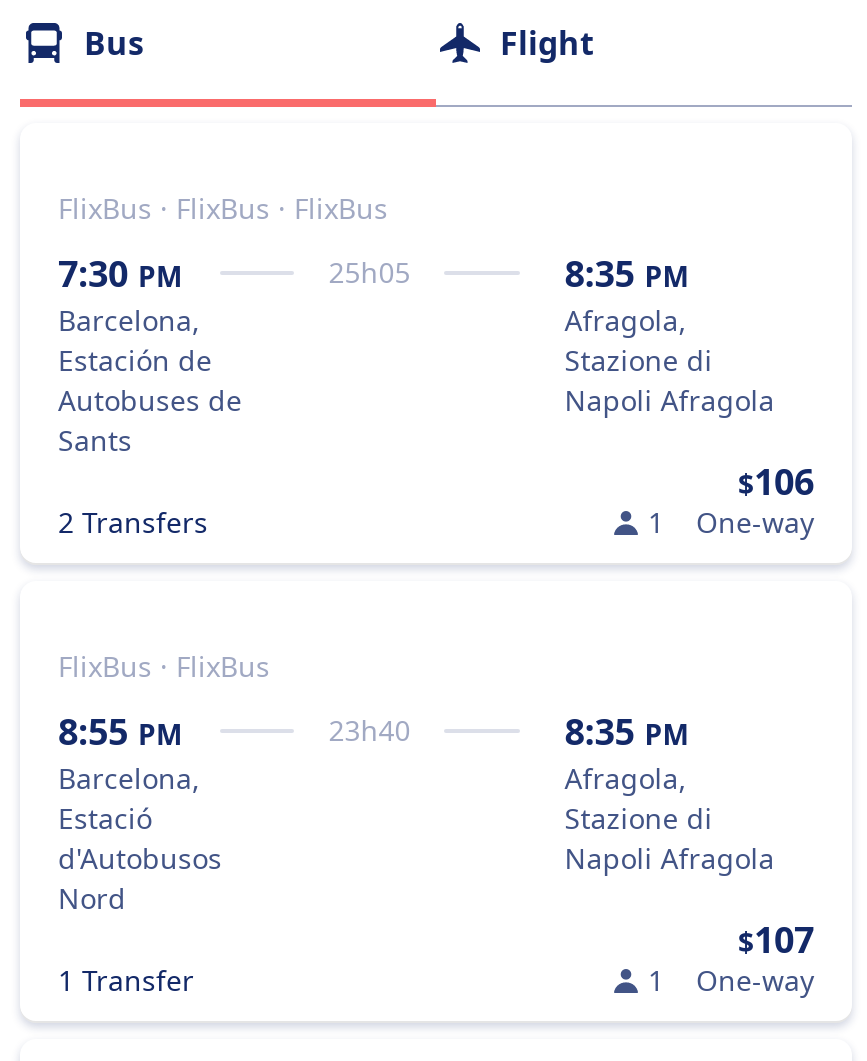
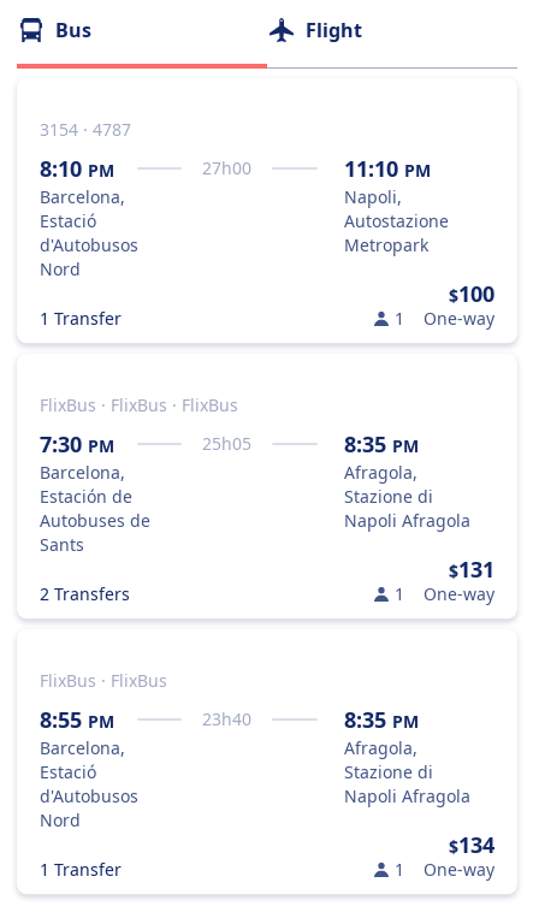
+ 3154 · 4787
+ 8:10 PM
+ 27h00
+ Barcelona,
+ Estació
+ d'Autobusos
+ Nord

+ 11:10 PM
+ Napoli,
+ Autostazione
+ Metropark
+ $100
+ 1
+ One-way
+ 1 Transfer

- $106
+ $131

- $107
+ $134
